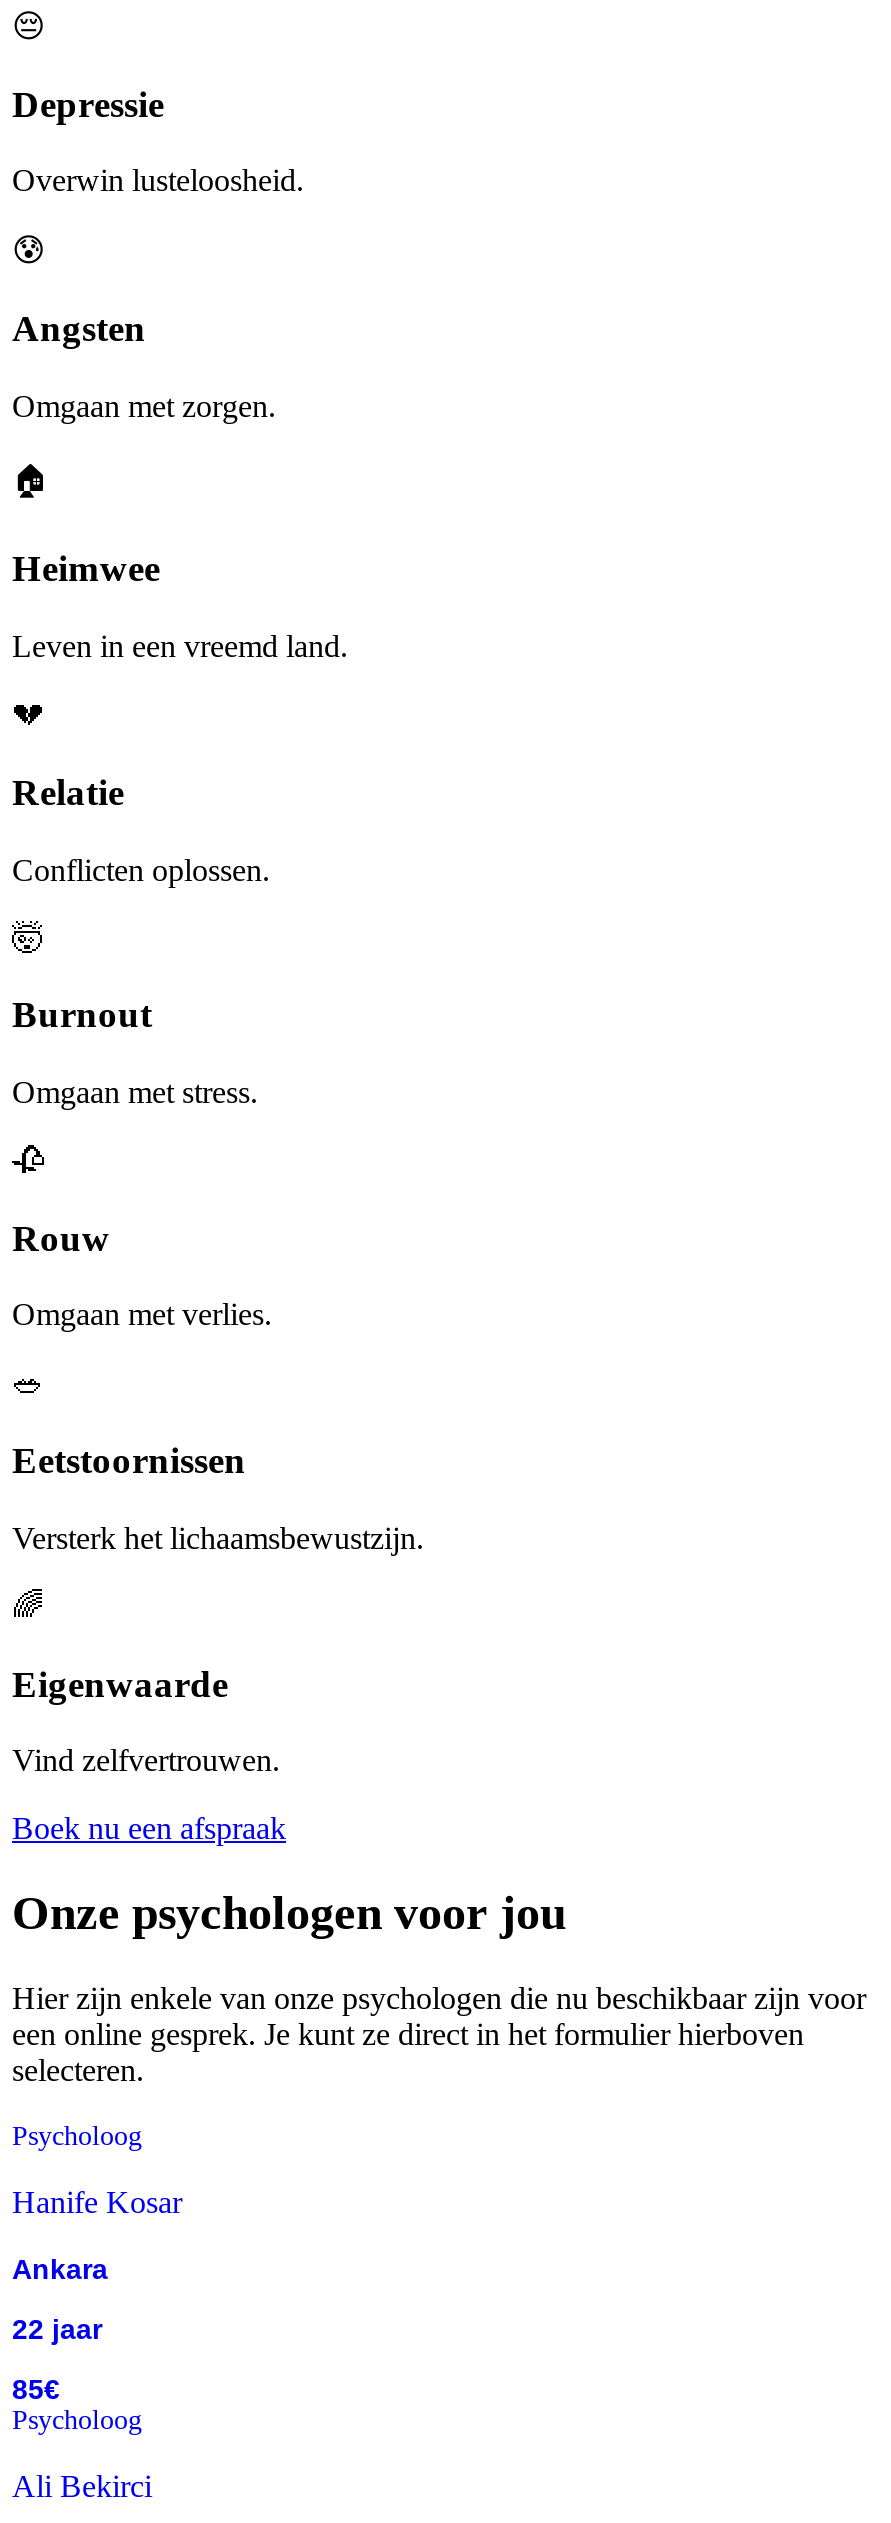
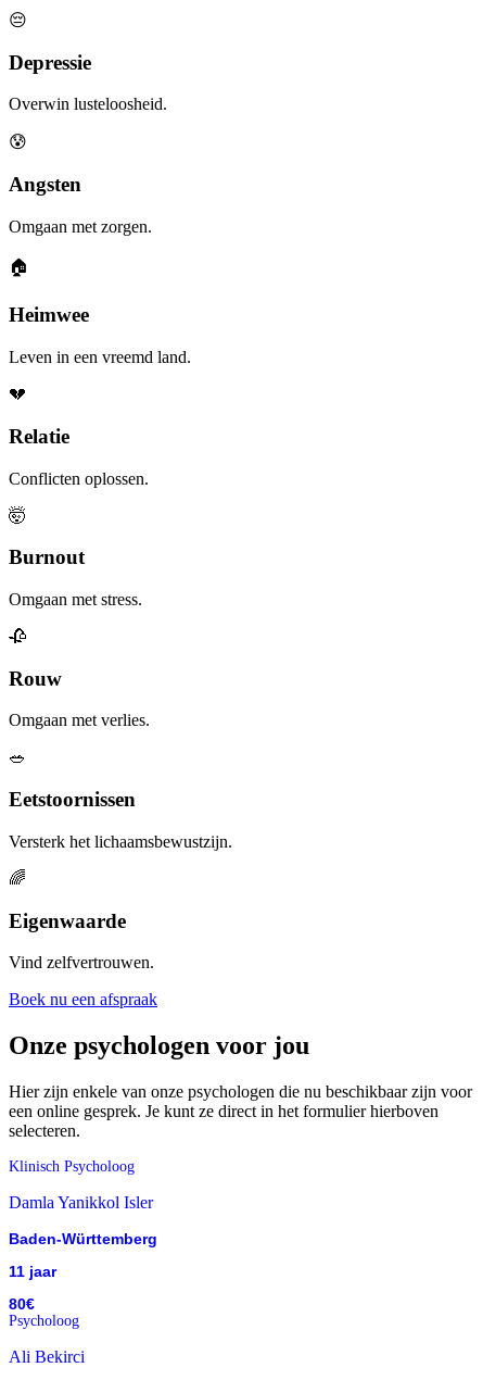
- Psycholoog
+ Klinisch Psycholoog

- Hanife Kosar
+ Damla Yanikkol Isler

- Ankara
+ Baden-Württemberg

- 22 jaar
+ 11 jaar

- 85€
+ 80€
